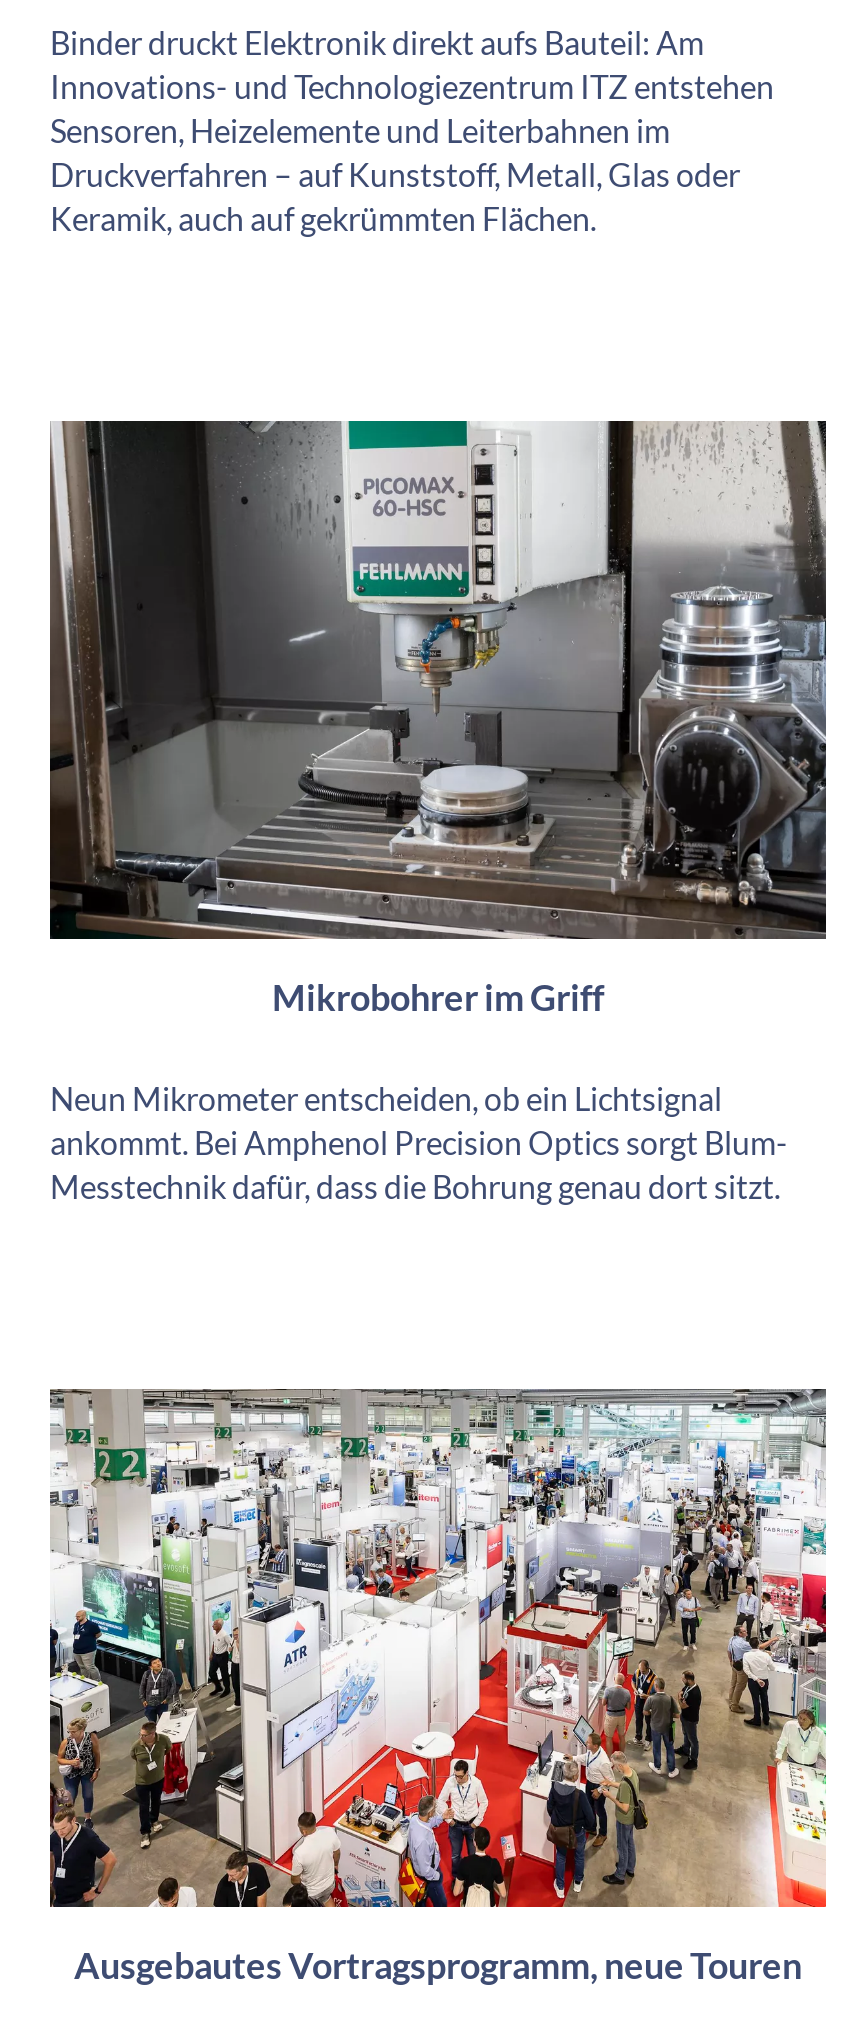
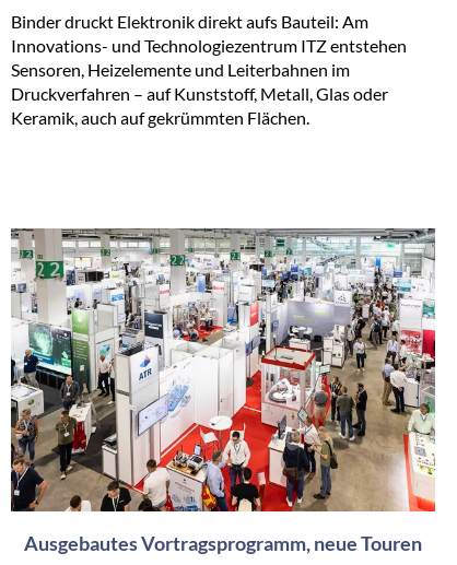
- [image]
- Mikrobohrer im Griff
- Neun Mikrometer entscheiden, ob ein Lichtsignal
- ankommt. Bei Amphenol Precision Optics sorgt Blum-
- Messtechnik dafür, dass die Bohrung genau dort sitzt.
